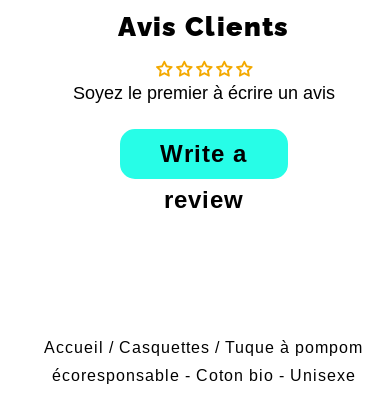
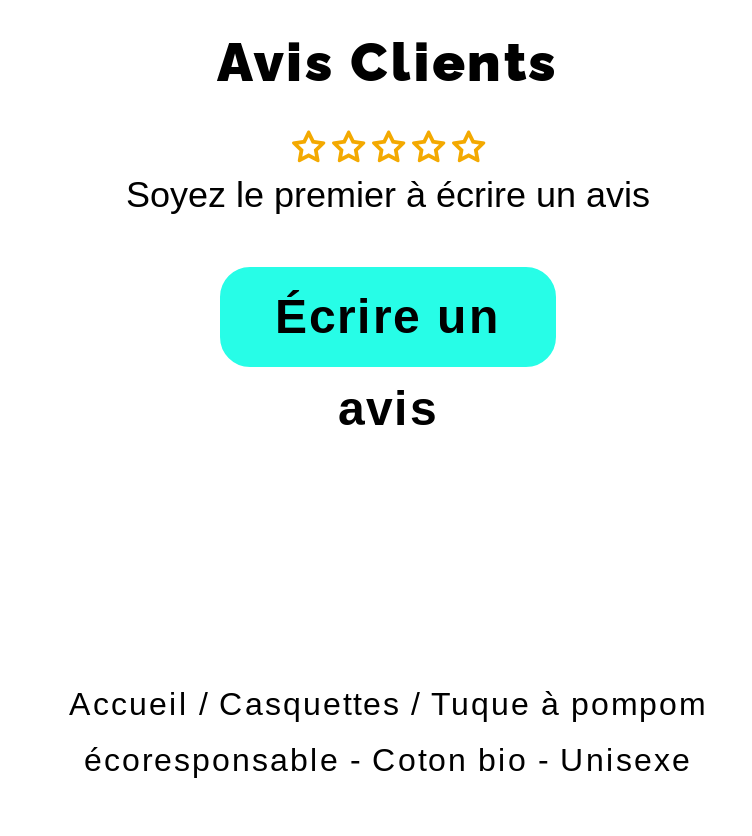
- Write a
+ Écrire un

- review
+ avis
